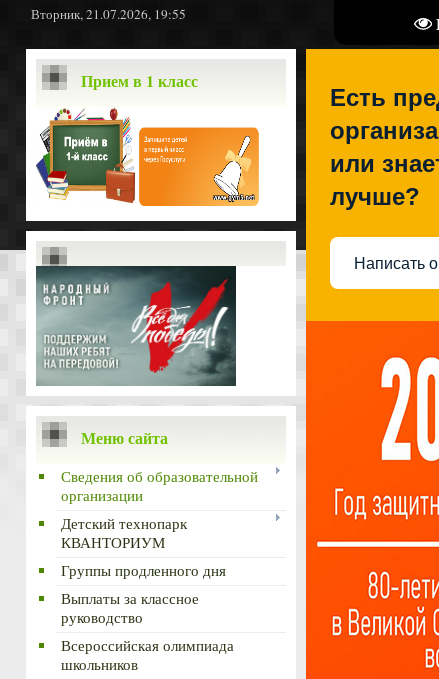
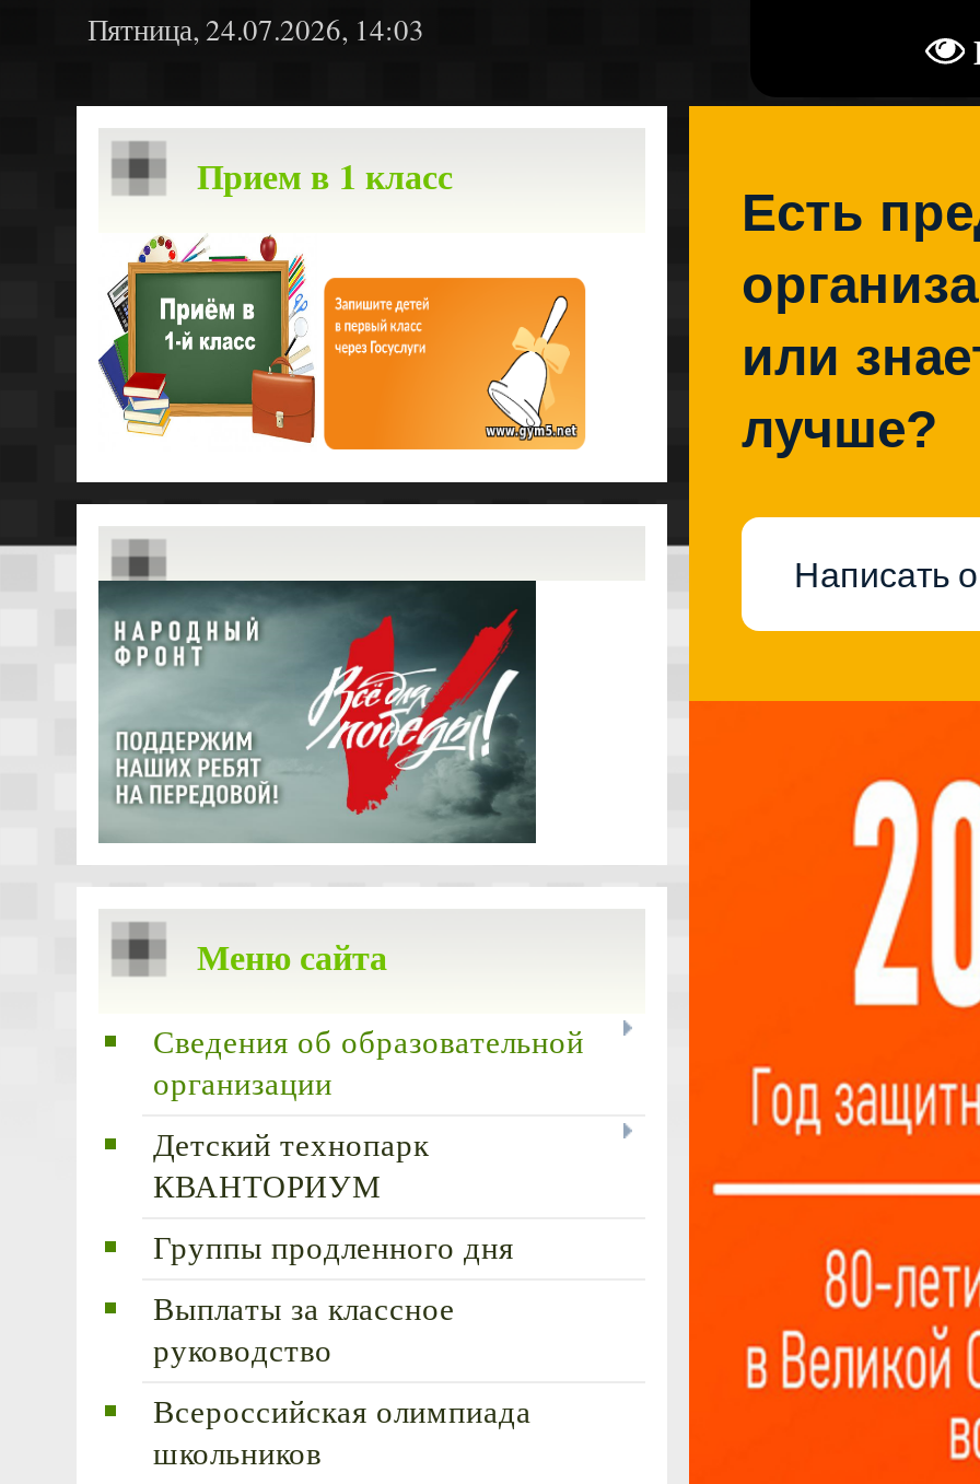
- Вторник, 21.07.2026, 19:55
+ Пятница, 24.07.2026, 14:03
